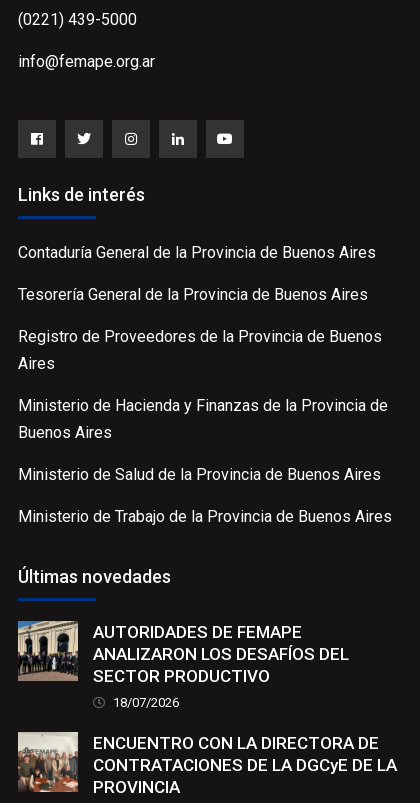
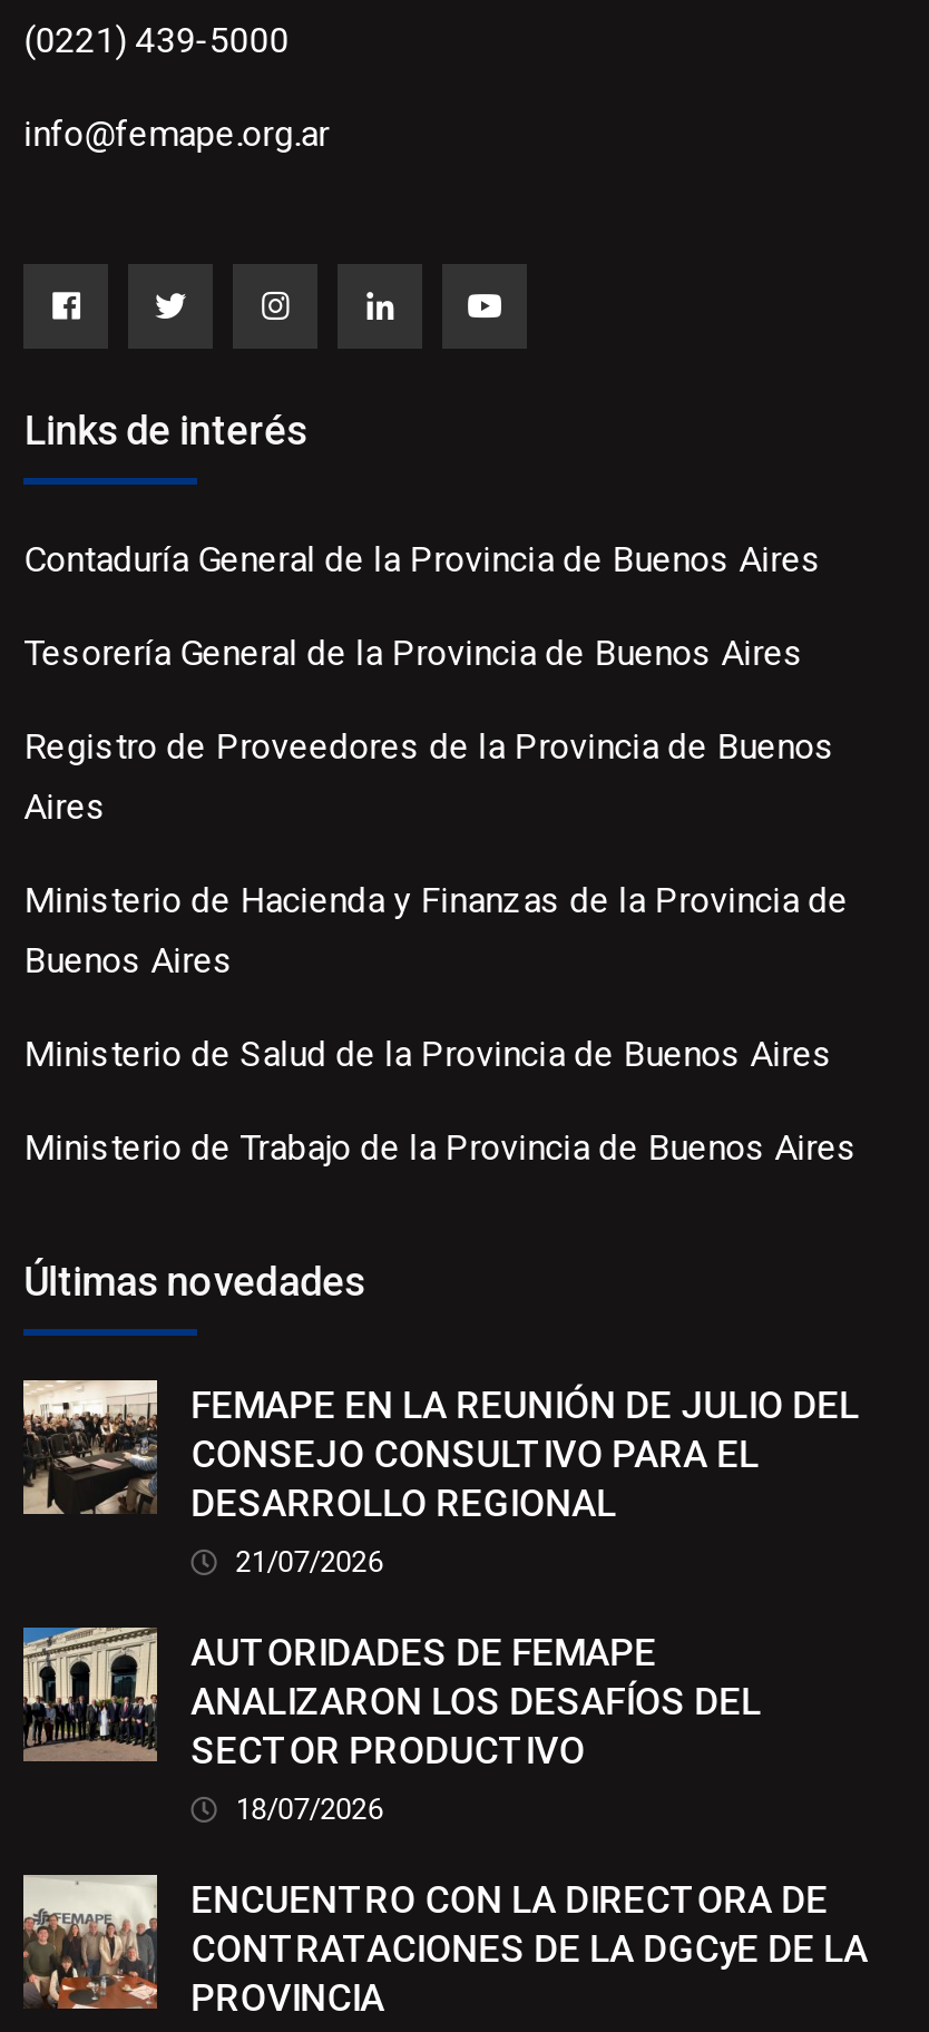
+ [image]
+ FEMAPE EN LA REUNIÓN DE JULIO DEL
+ CONSEJO CONSULTIVO PARA EL
+ DESARROLLO REGIONAL
+ 21/07/2026
